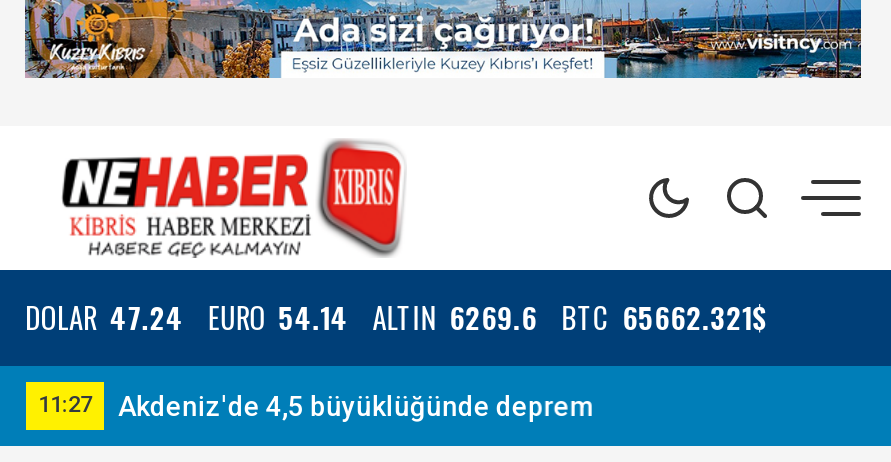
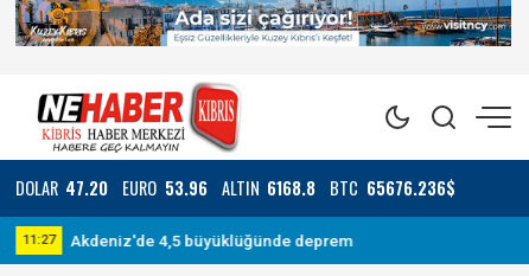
- DOLAR 47.24 EURO 54.14 ALTIN 6269.6 BTC 65662.321$
+ DOLAR 47.20 EURO 53.96 ALTIN 6168.8 BTC 65676.236$
